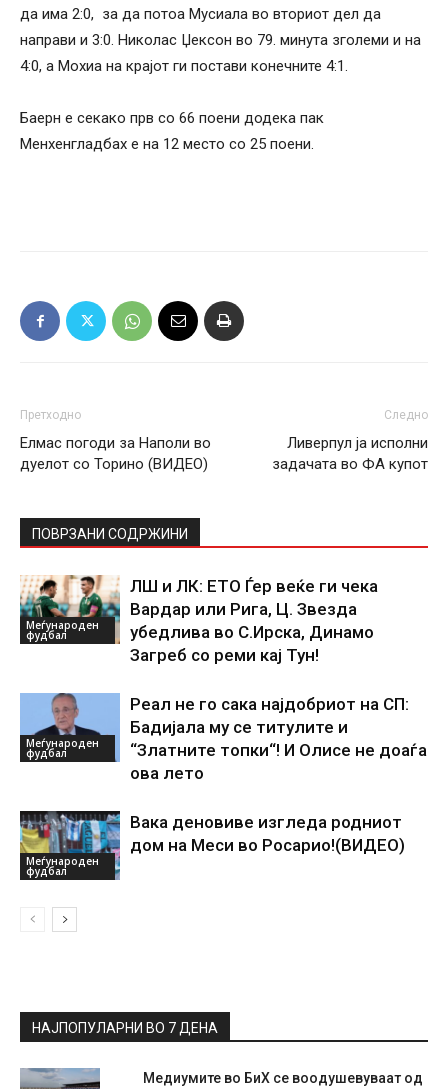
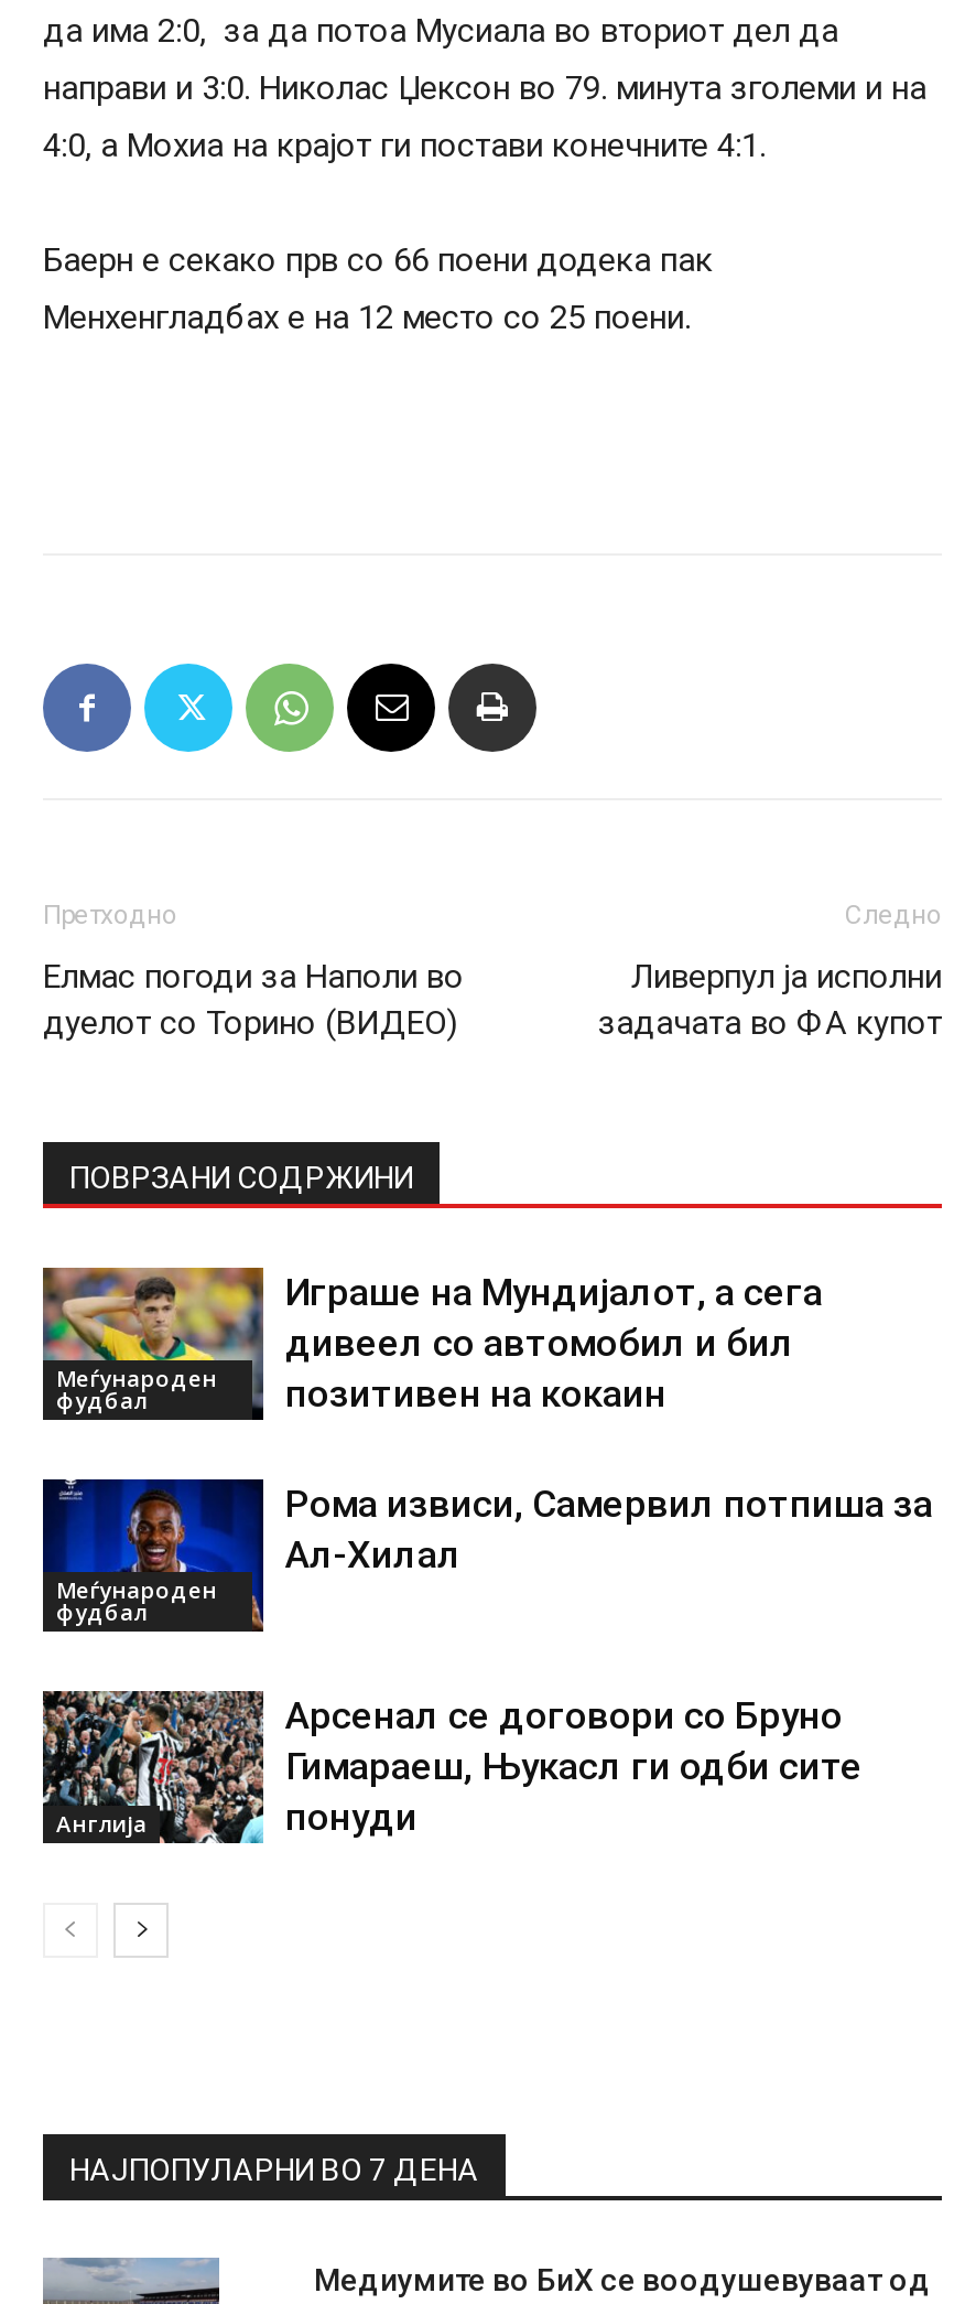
- [image]
- ЛШ и ЛК: ЕТО Ѓер веќе ги чека
- Вардар или Рига, Ц. Звезда
- убедлива во С.Ирска, Динамо
- Загреб со реми кај Тун!
+ [image]
+ Играше на Мундијалот, а сега
+ дивеел со автомобил и бил
+ позитивен на кокаин

- [image]
- Реал не го сака најдобриот на СП:
- Бадијала му се титулите и
- “Златните топки“! И Олисе не доаѓа
- ова лето
+ [image]
+ Рома извиси, Самервил потпиша за
+ Ал-Хилал

- [image]
- Меѓународен
- фудбал
+ [image]
+ Англија

- Вака деновиве изгледа родниот
- дом на Меси во Росарио!(ВИДЕО)
+ Арсенал се договори со Бруно
+ Гимараеш, Њукасл ги одби сите
+ понуди
